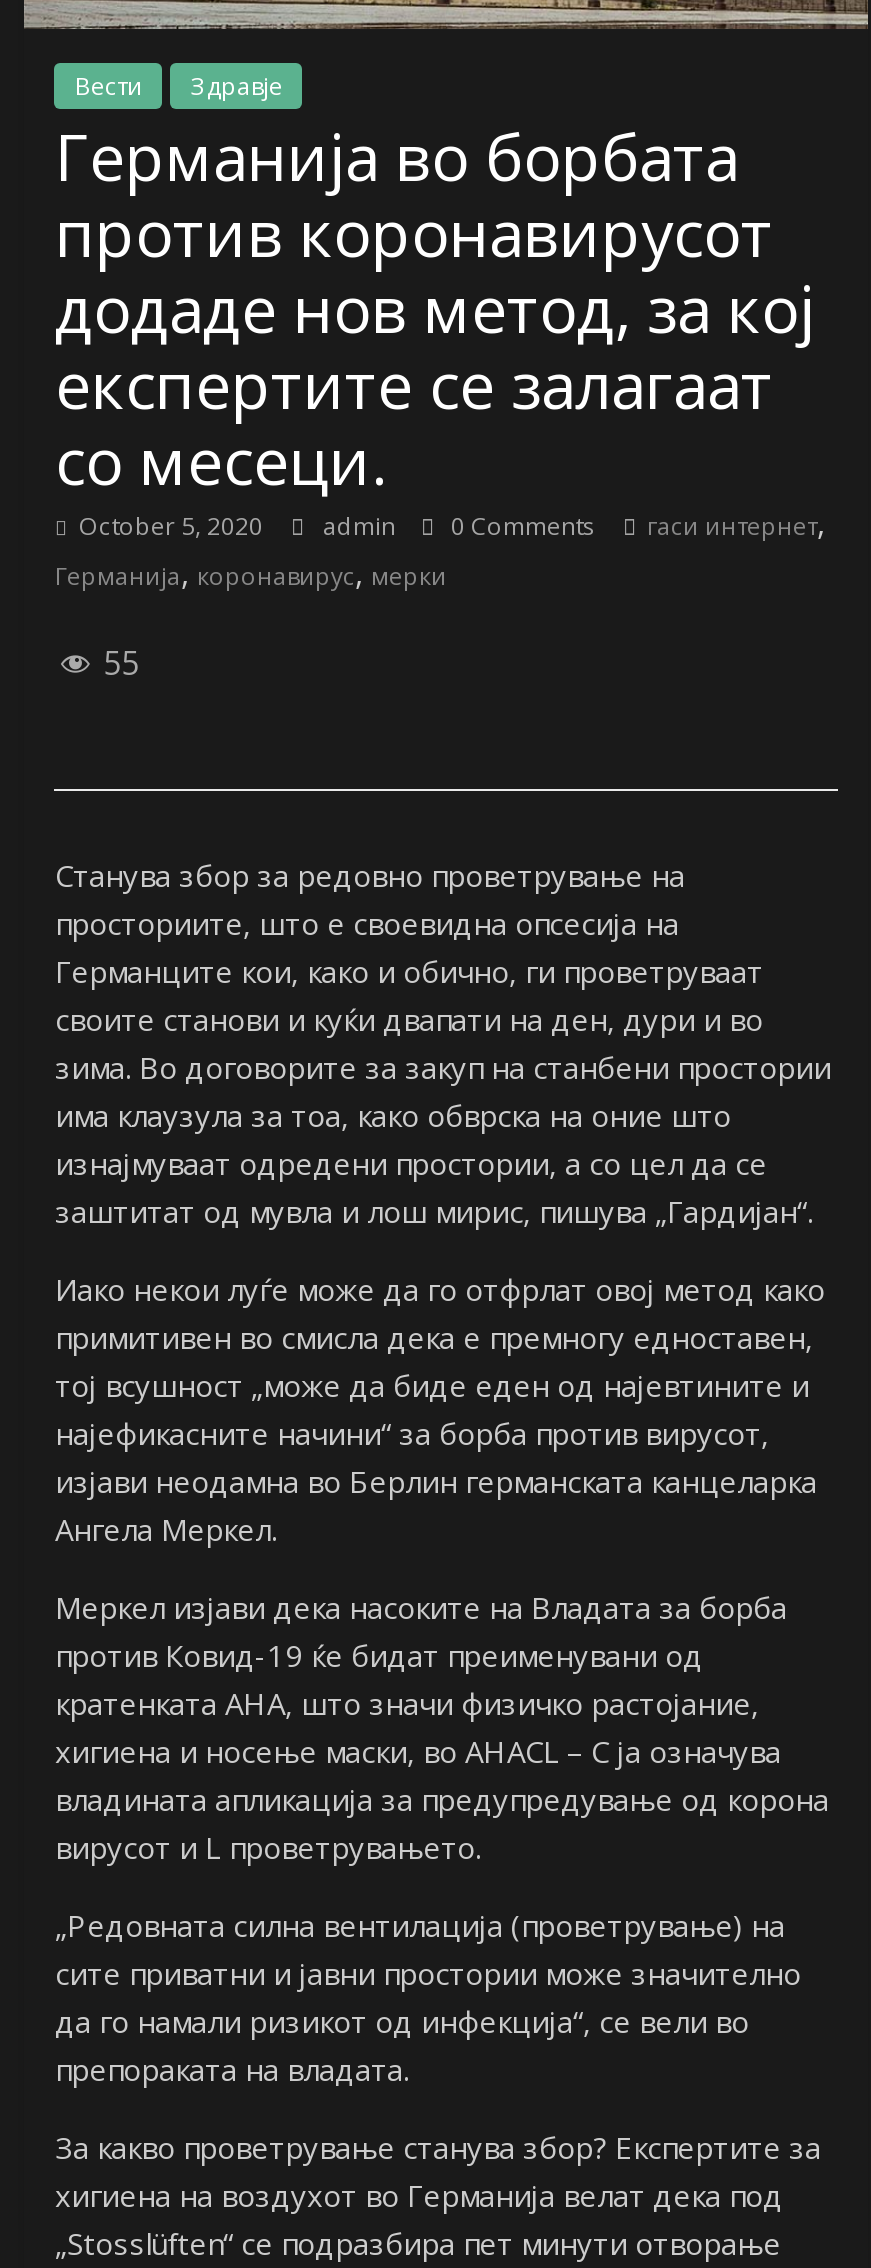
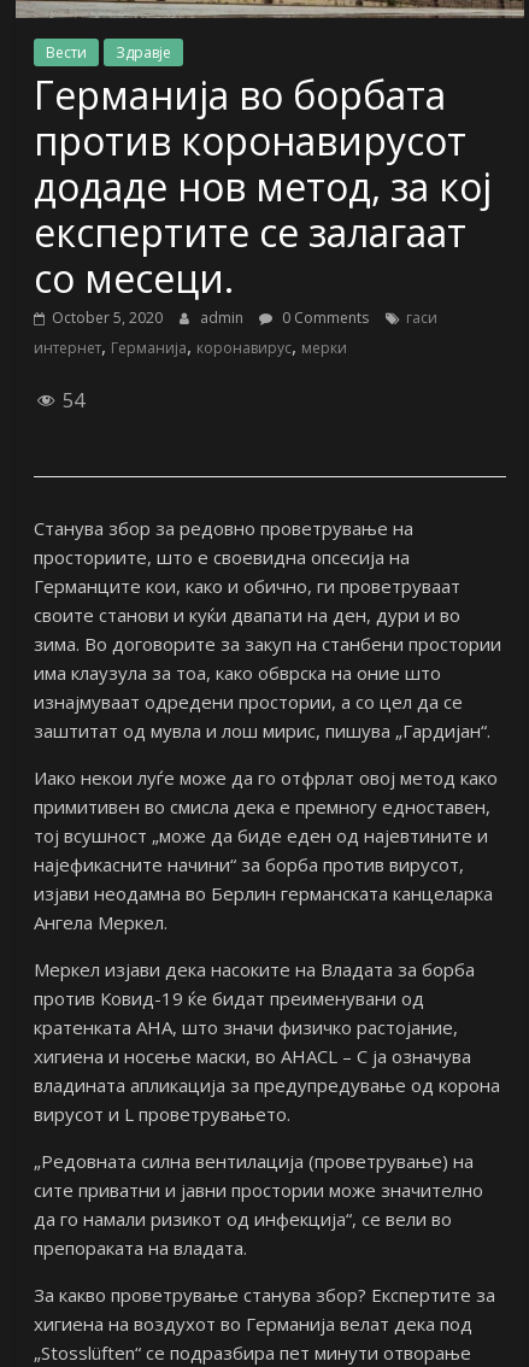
- 55
+ 54
